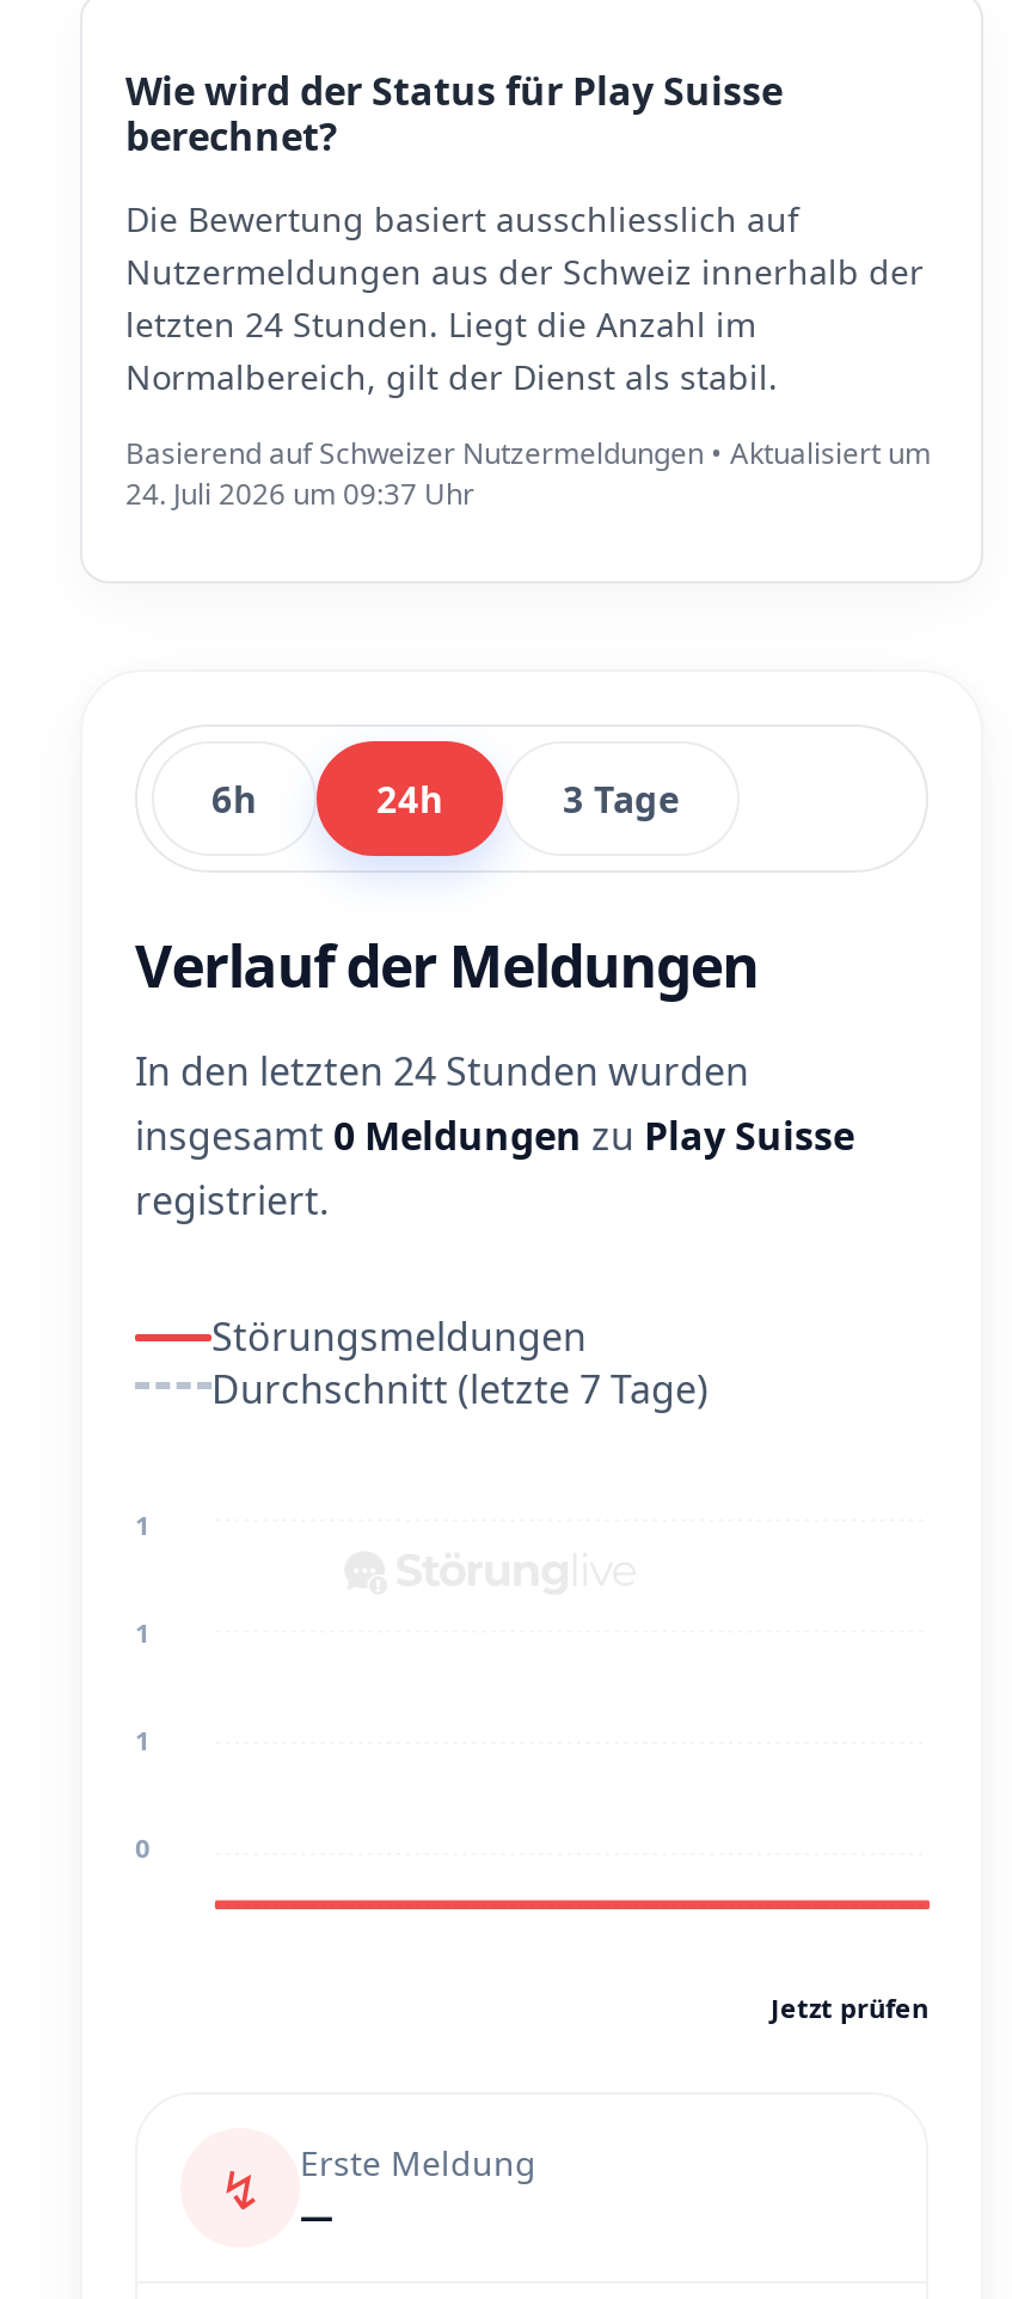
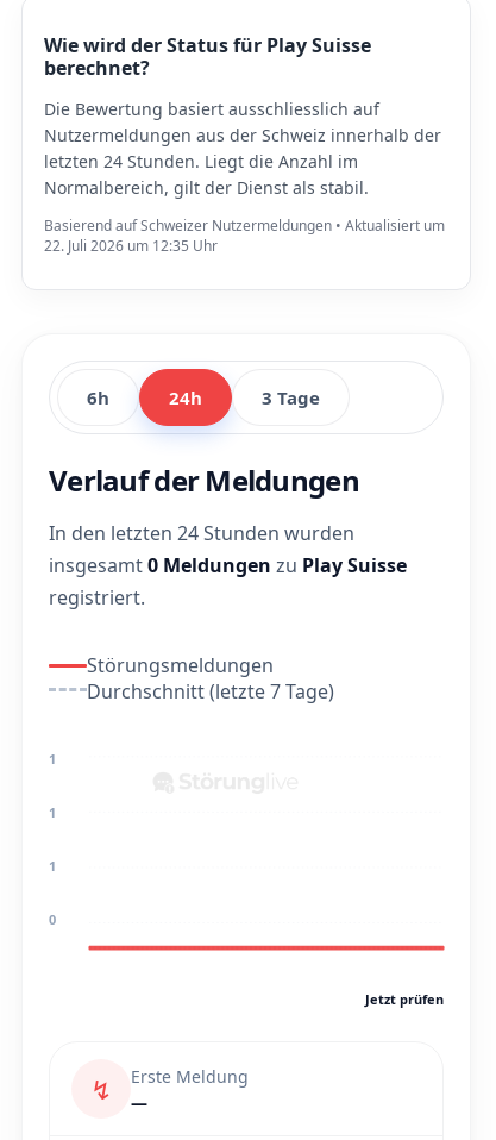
- 24. Juli 2026 um 09:37 Uhr
+ 22. Juli 2026 um 12:35 Uhr
